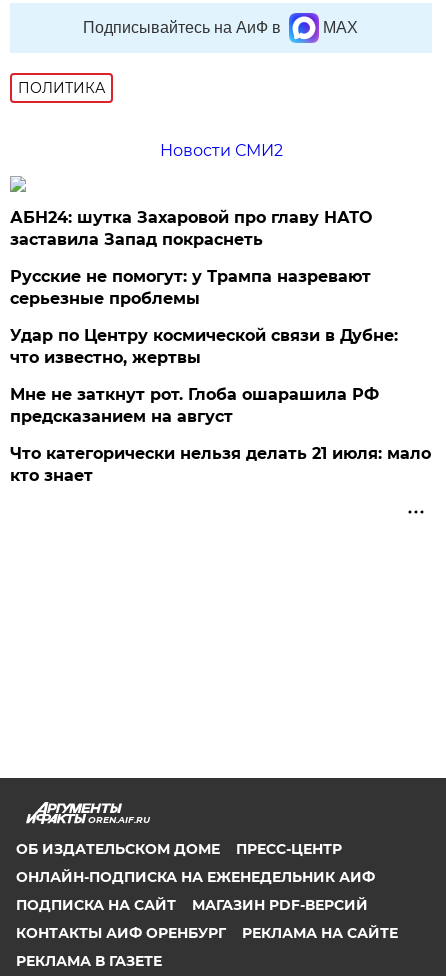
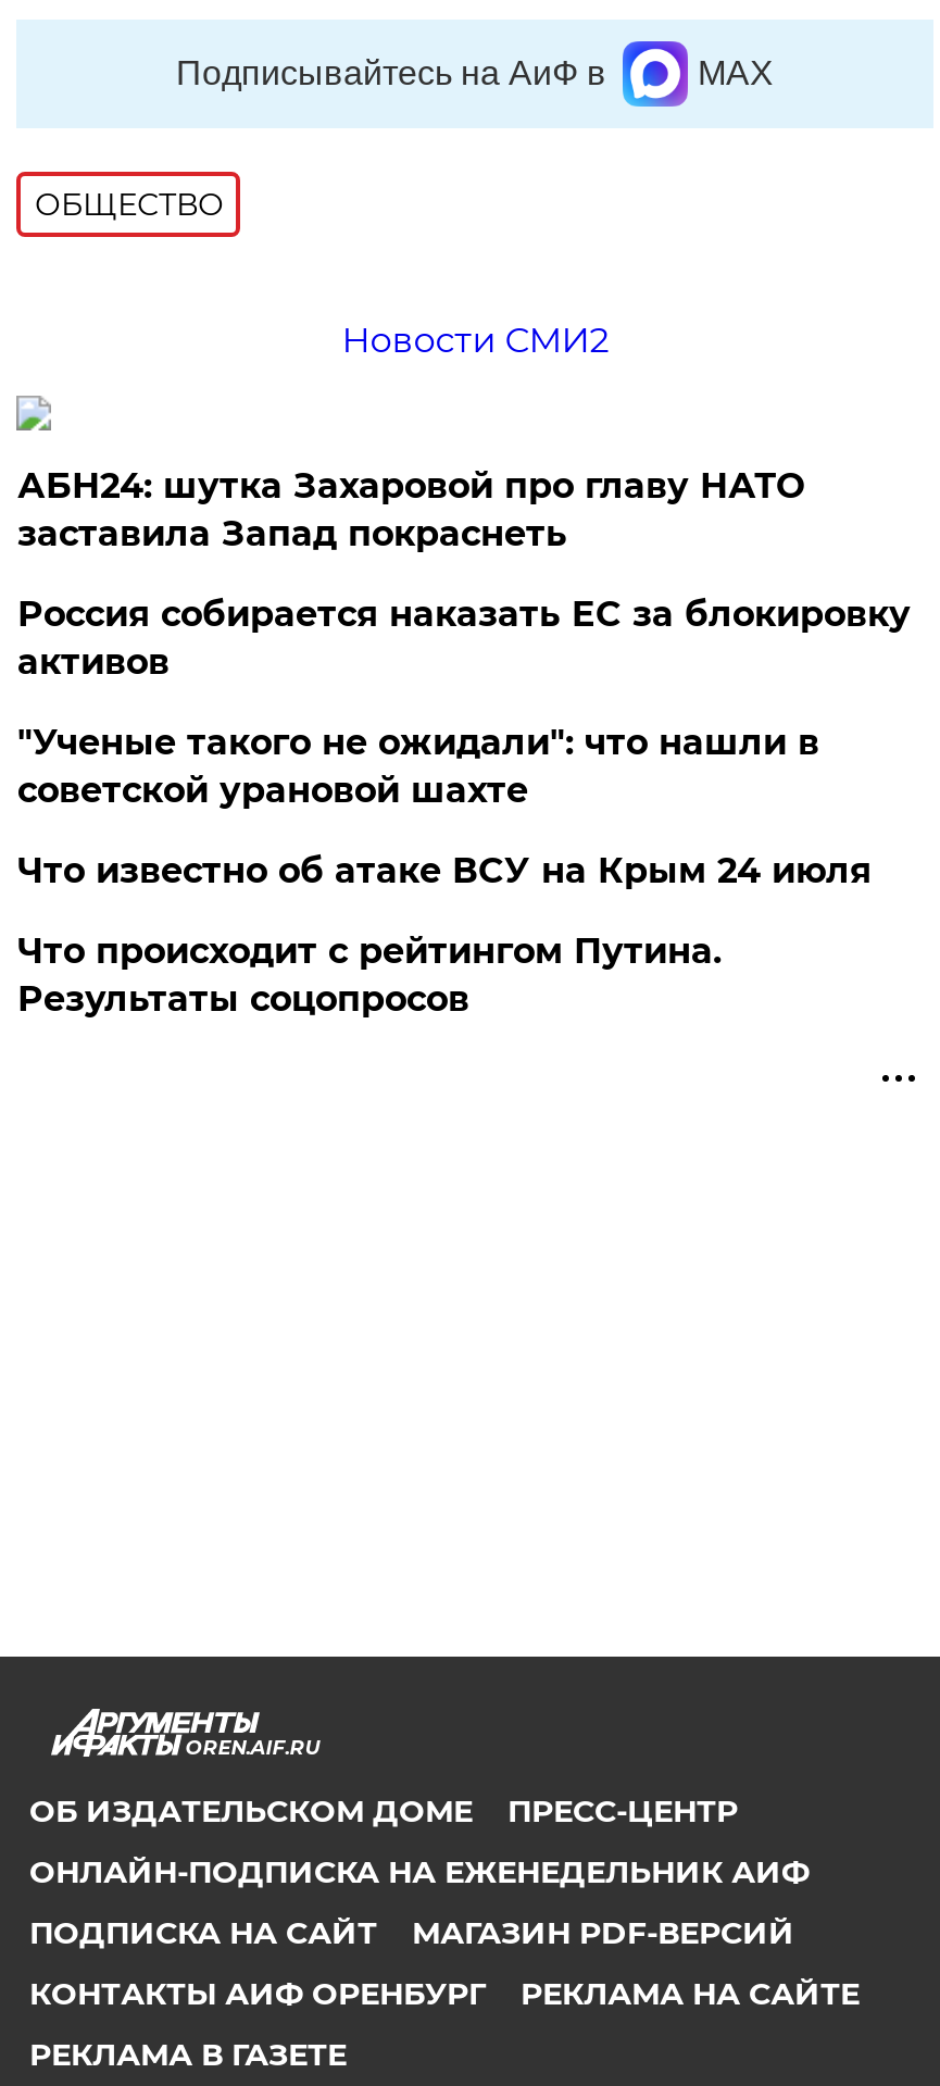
- ПОЛИТИКА
+ ОБЩЕСТВО

- Русские не помогут: у Трампа назревают
- серьезные проблемы
+ Россия собирается наказать EC за блокировку
+ активов

- Удар по Центру космической связи в Дубне:
- что известно, жертвы
+ "Ученые такого не ожидали": что нашли в
+ советской урановой шахте

- Мне не заткнут рот. Глоба ошарашила РФ
- предсказанием на август
+ Что известно об атаке ВСУ на Крым 24 июля

- Что категорически нельзя делать 21 июля: мало
- кто знает
+ Что происходит с рейтингом Путина.
+ Результаты соцопросов
